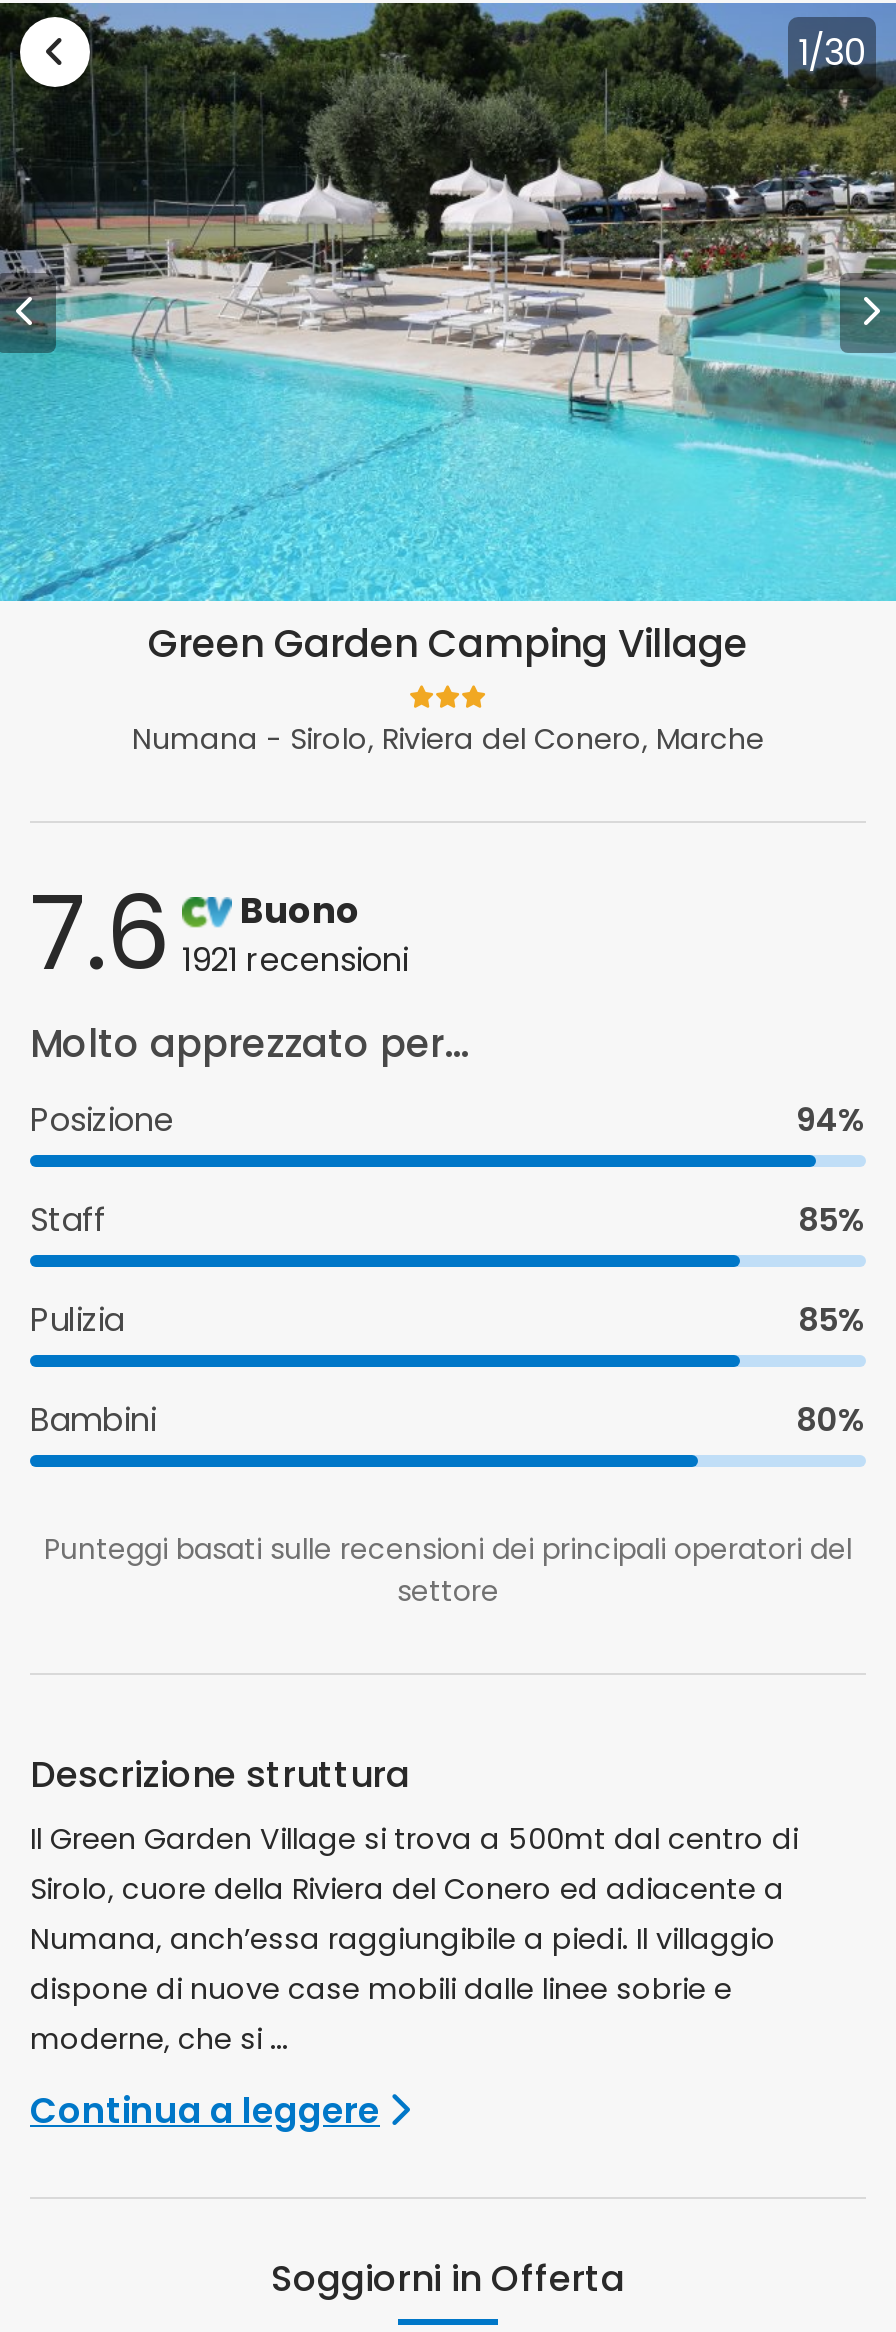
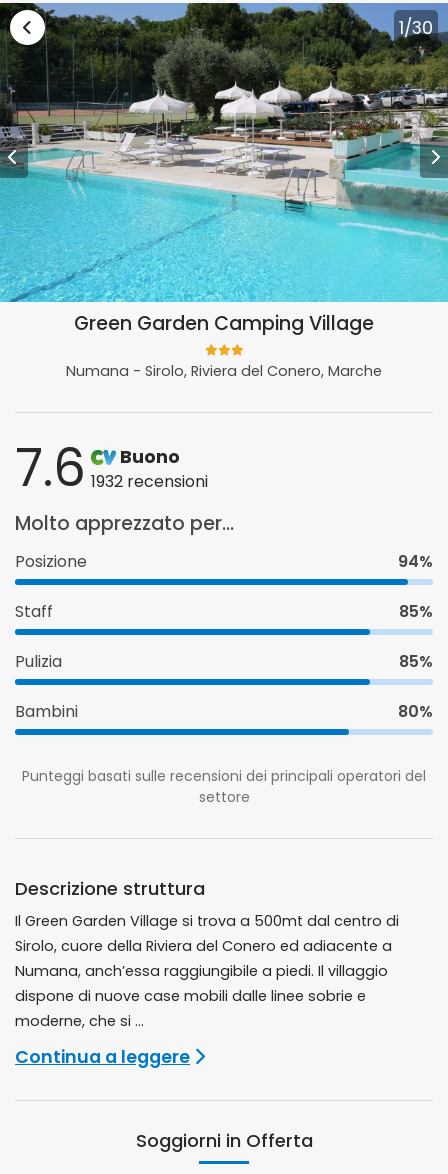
- 7.6 1921 recensioni Buono
+ 7.6 1932 recensioni Buono
